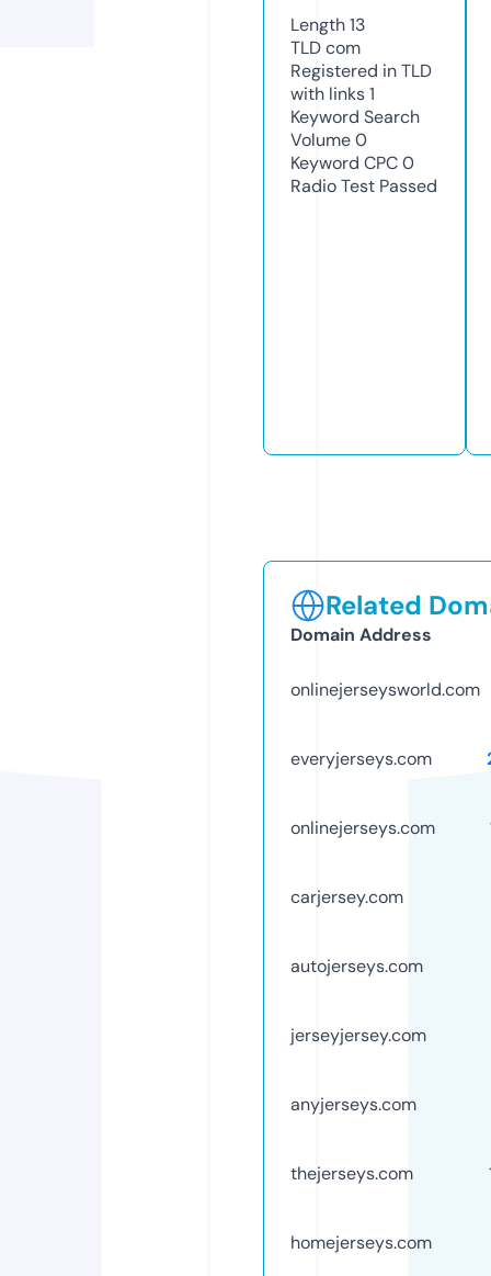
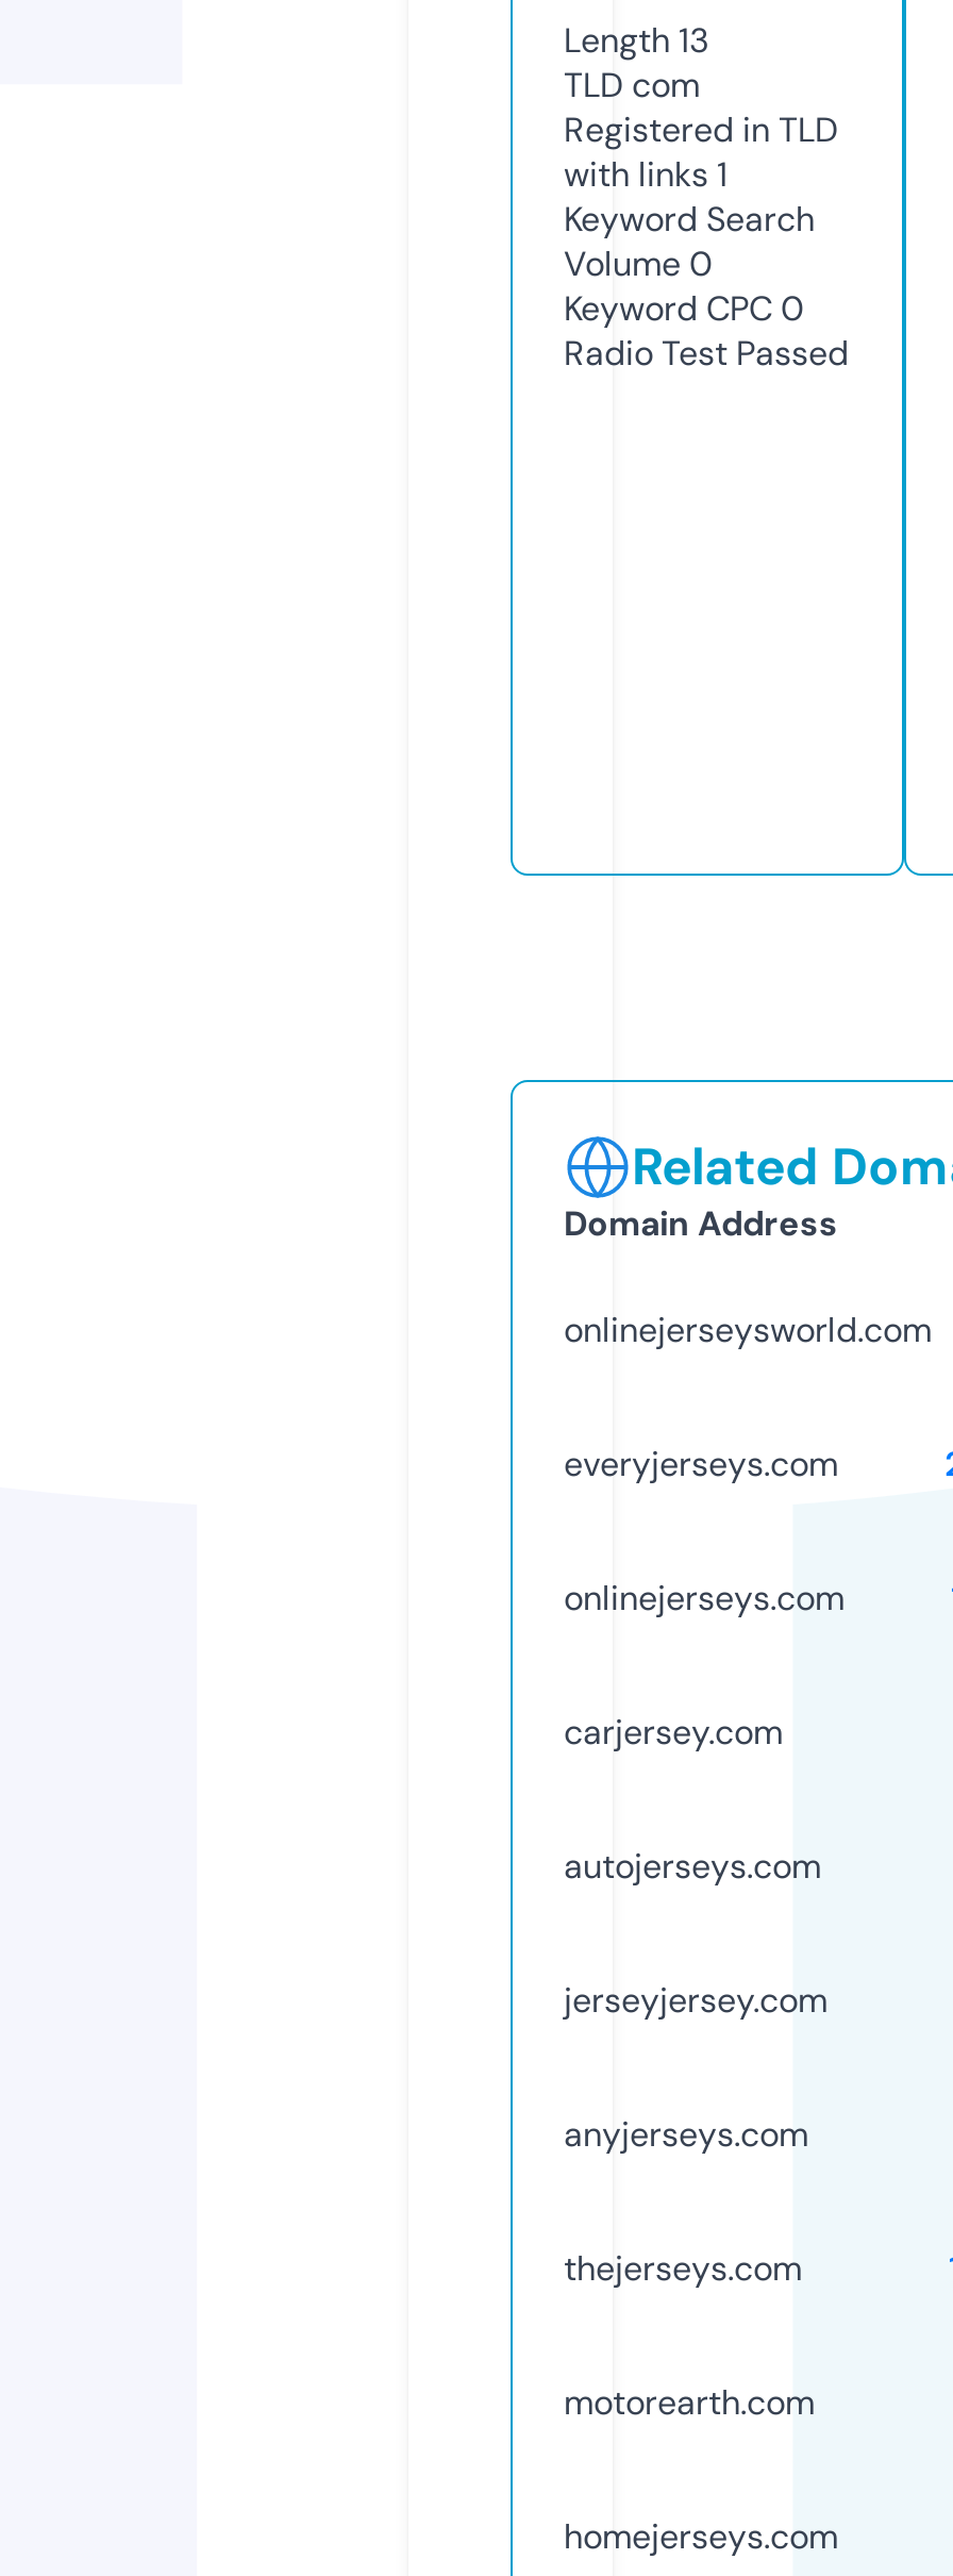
+ motorearth.com
